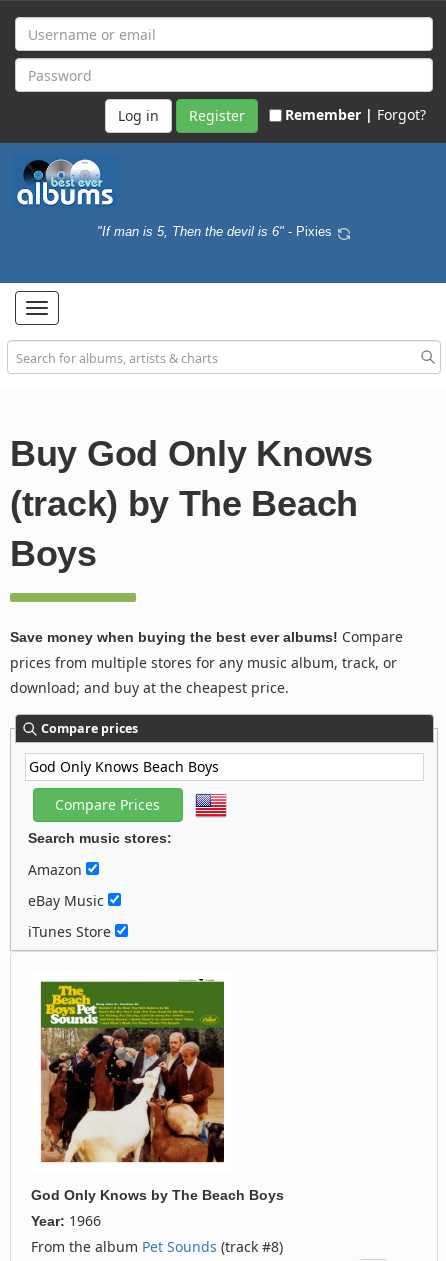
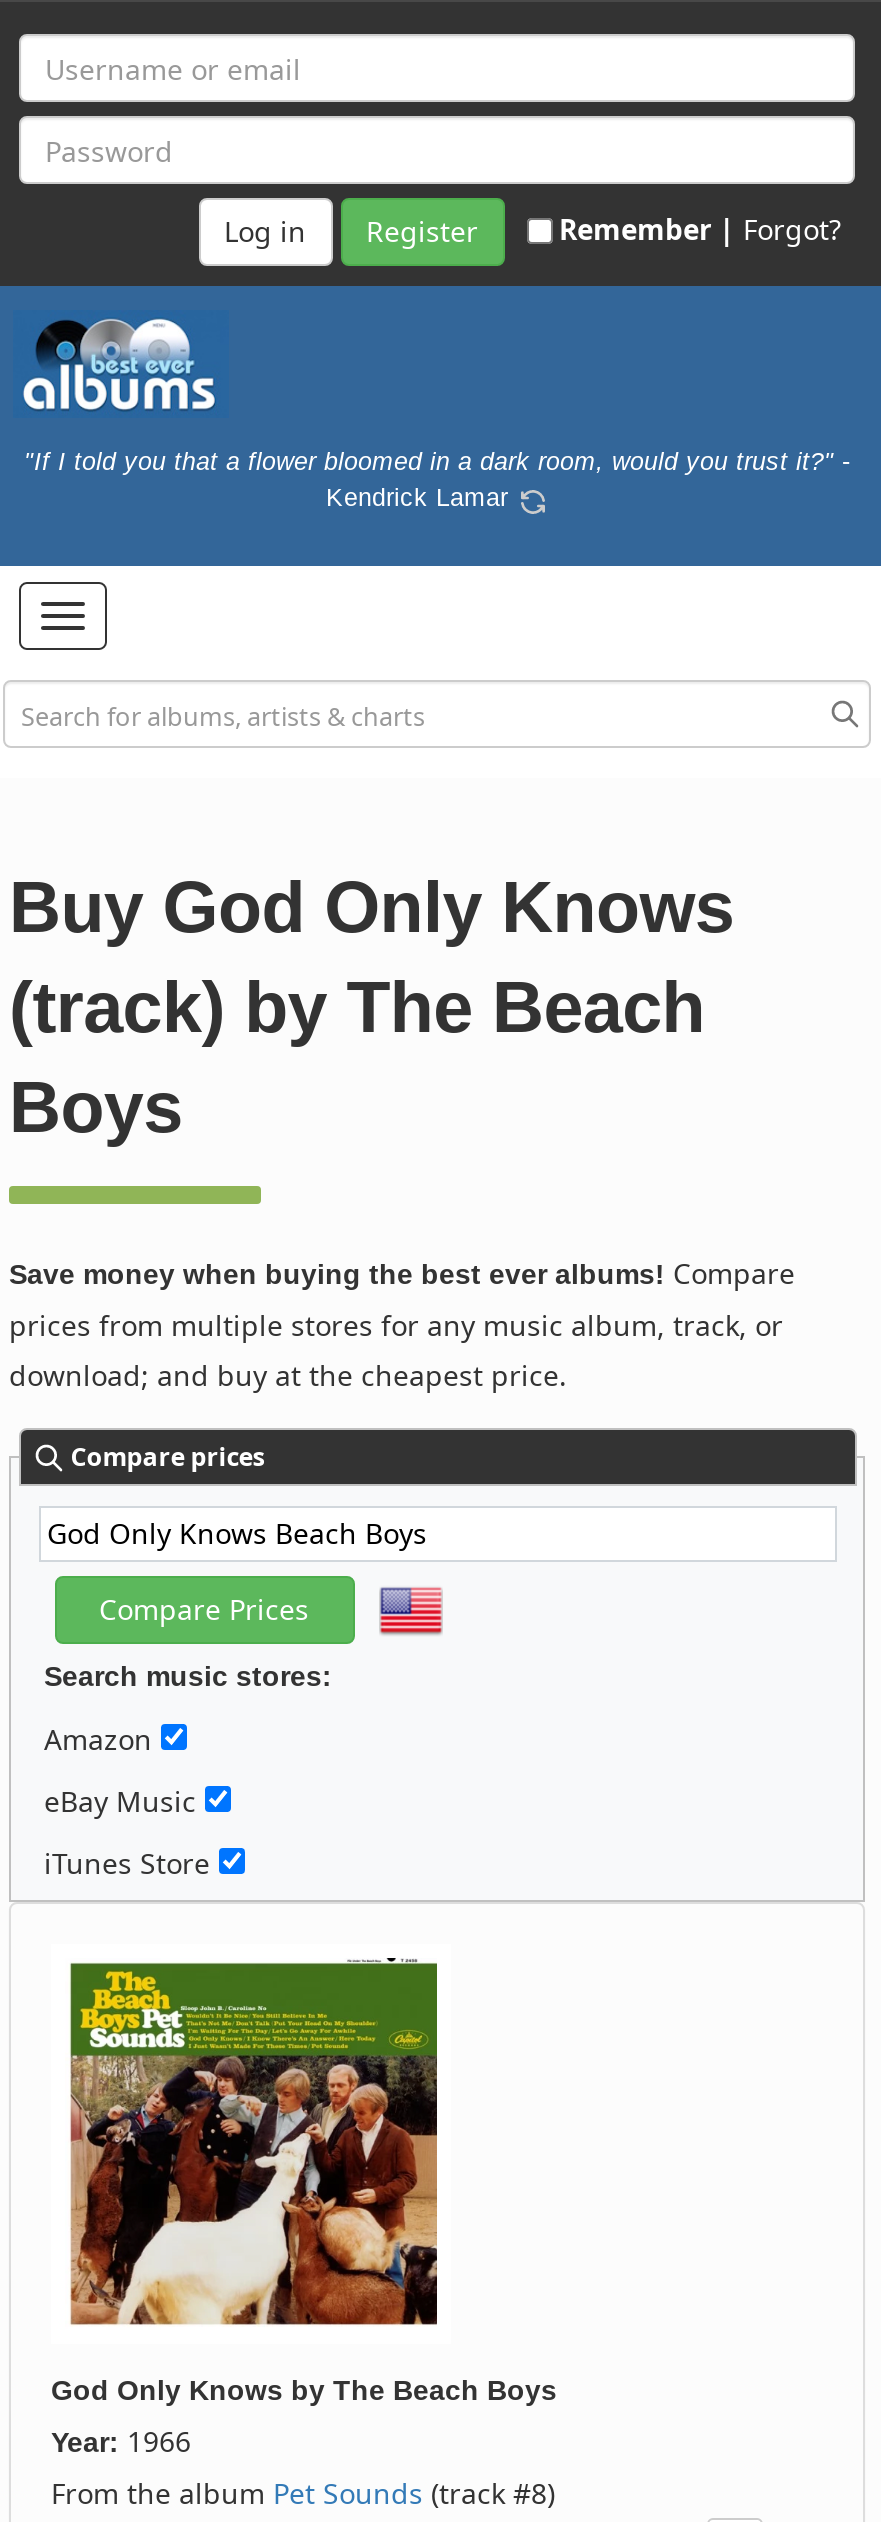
- "If man is 5, Then the devil is 6" - Pixies
+ "If I told you that a flower bloomed in a dark room, would you trust it?" -
+ Kendrick Lamar
